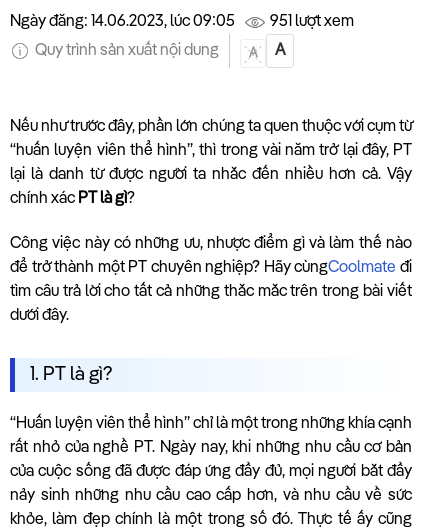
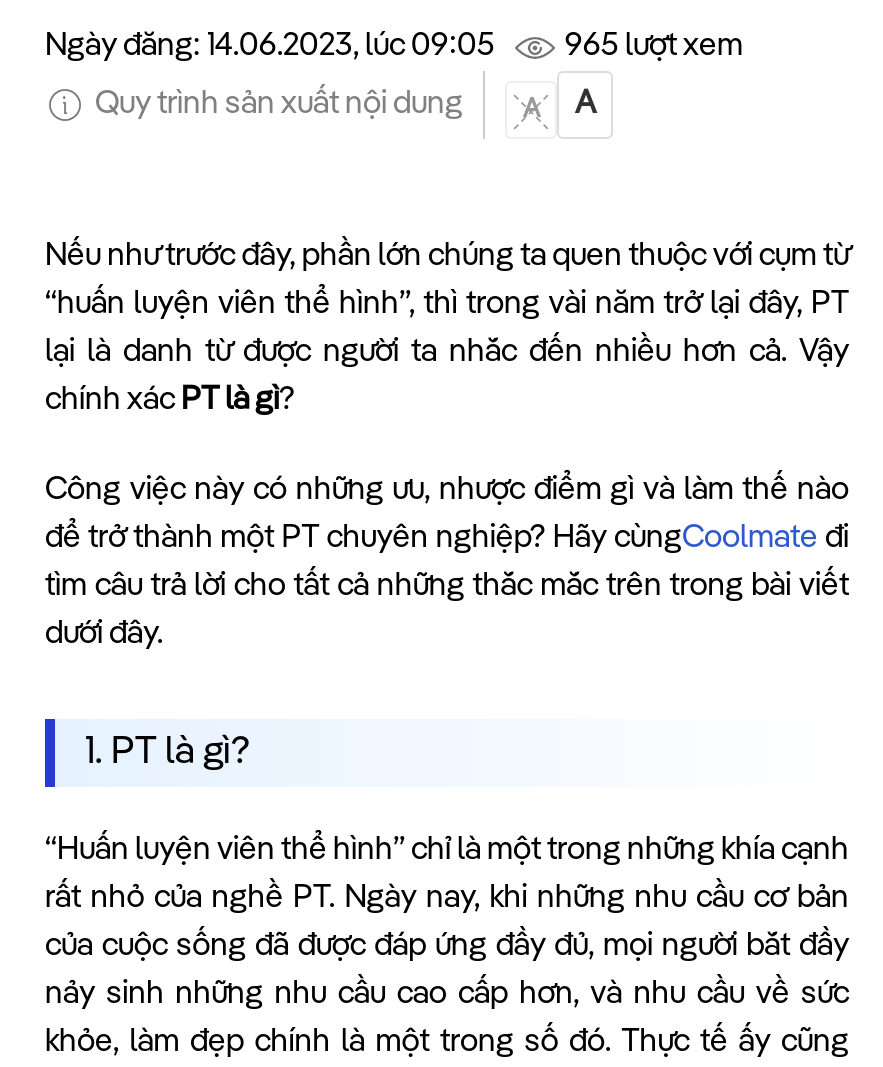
- 951 lượt xem
+ 965 lượt xem
